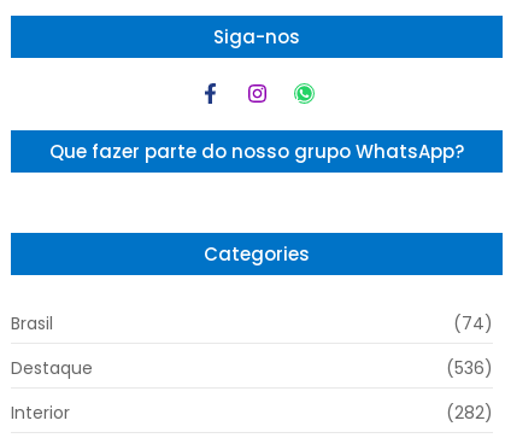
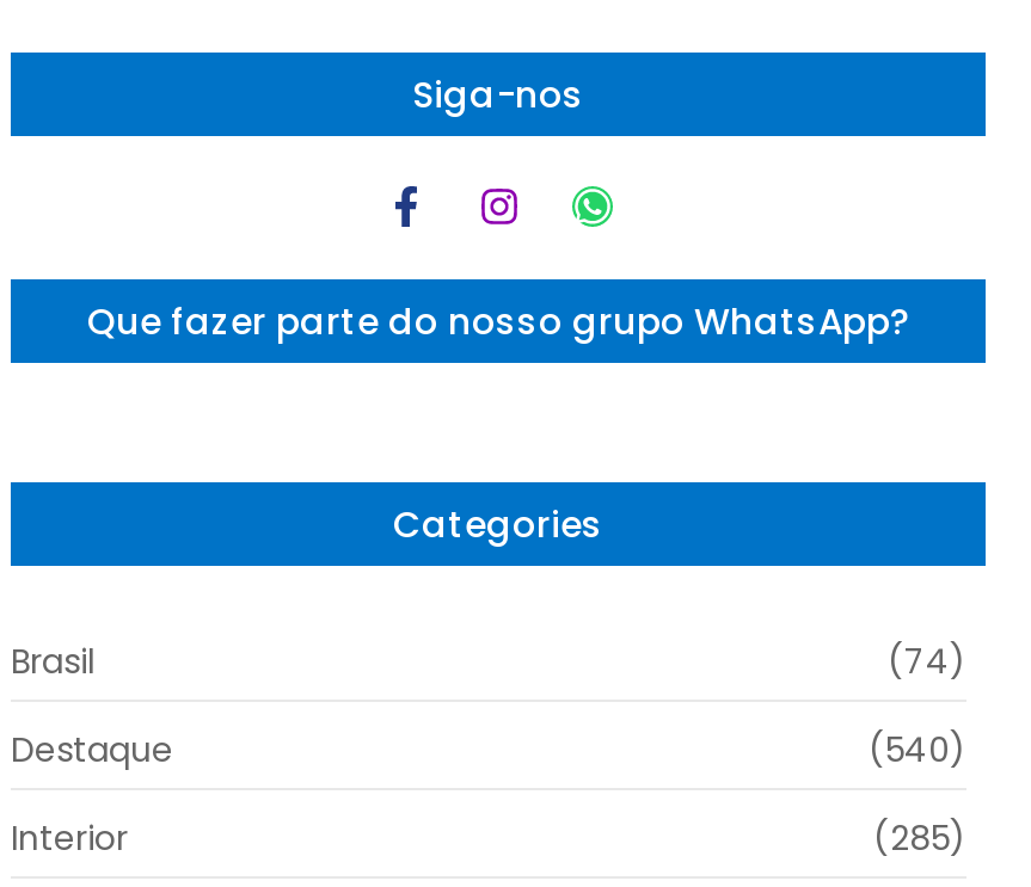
- (536)
+ (540)

- (282)
+ (285)
